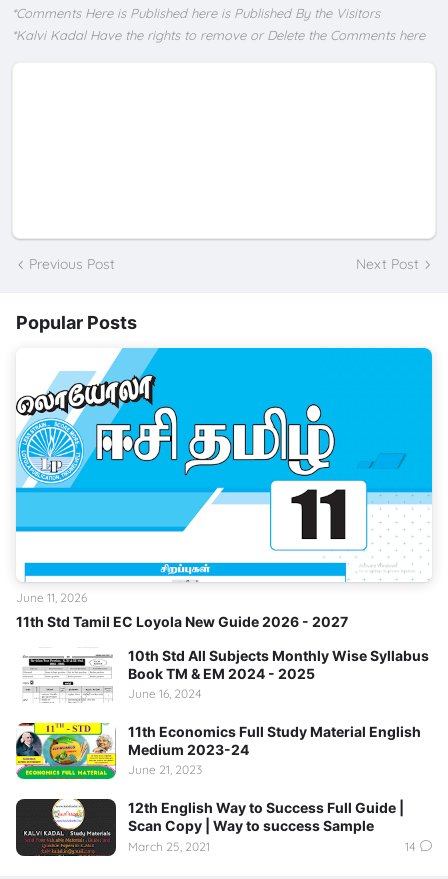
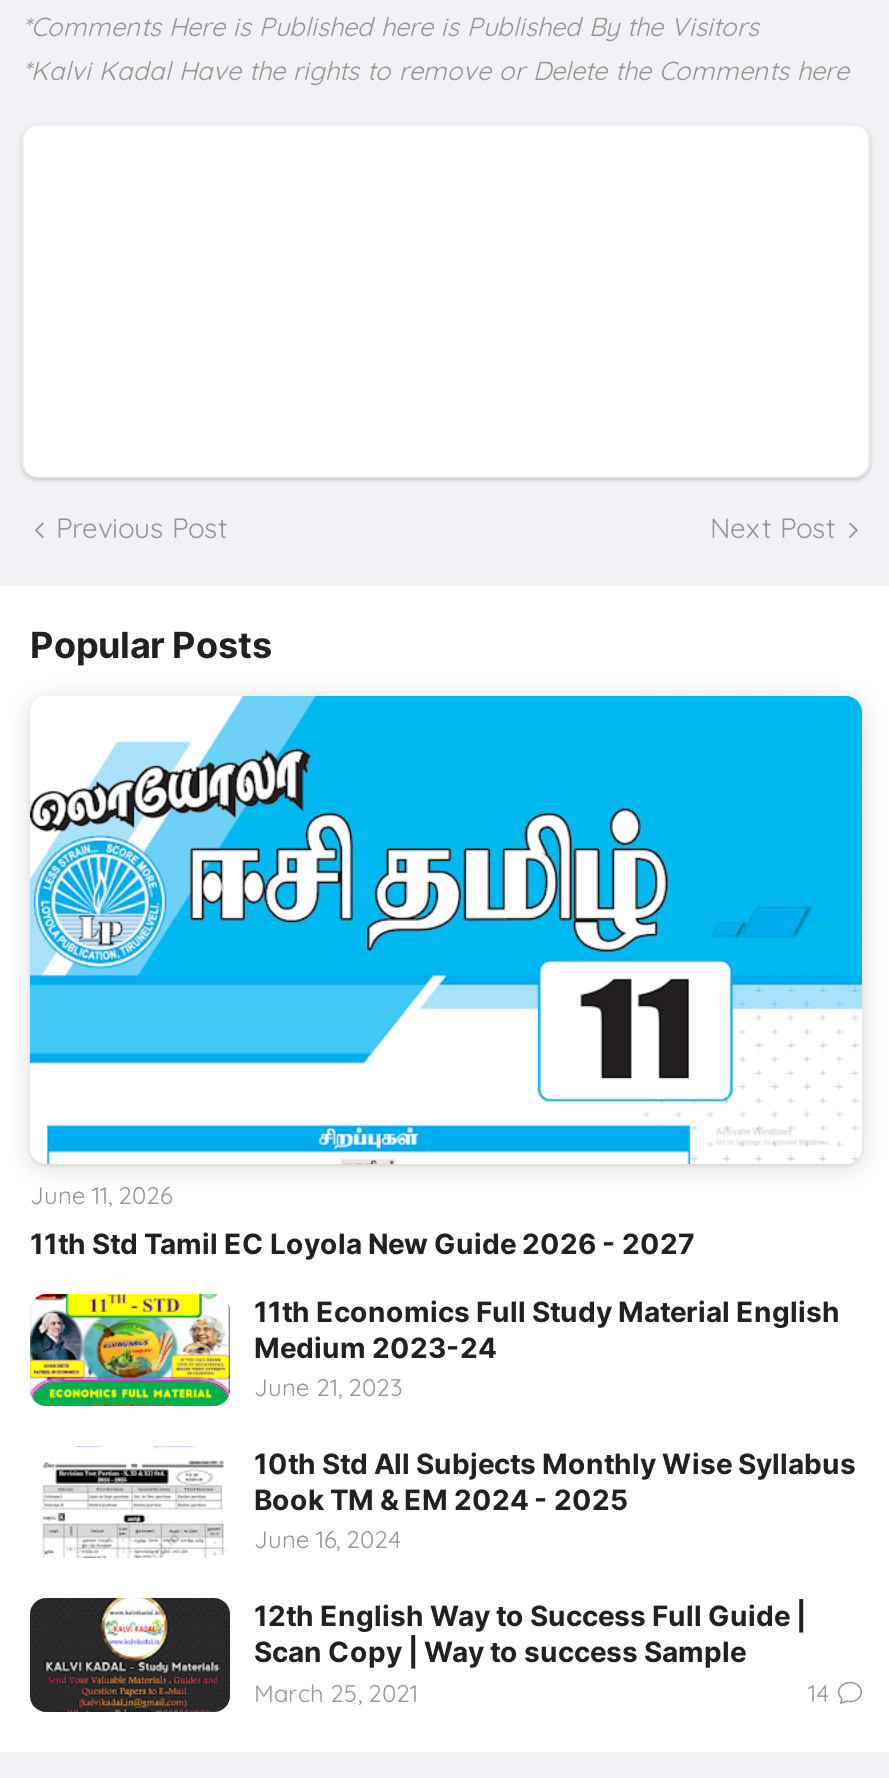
moved down: 10th Std All Subjects Monthly Wise Syllabus | Book TM & EM 2024 - 2025 | June 16, 2024

moved up: [image] | 11th Economics Full Study Material English | Medium 2023-24 | June 21, 2023
